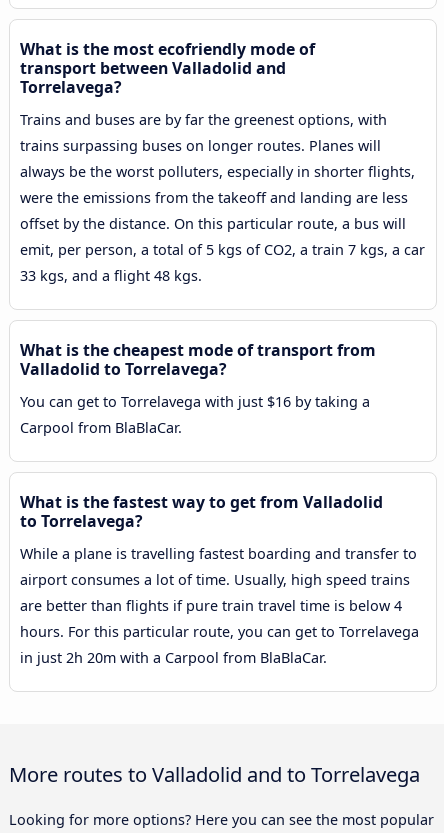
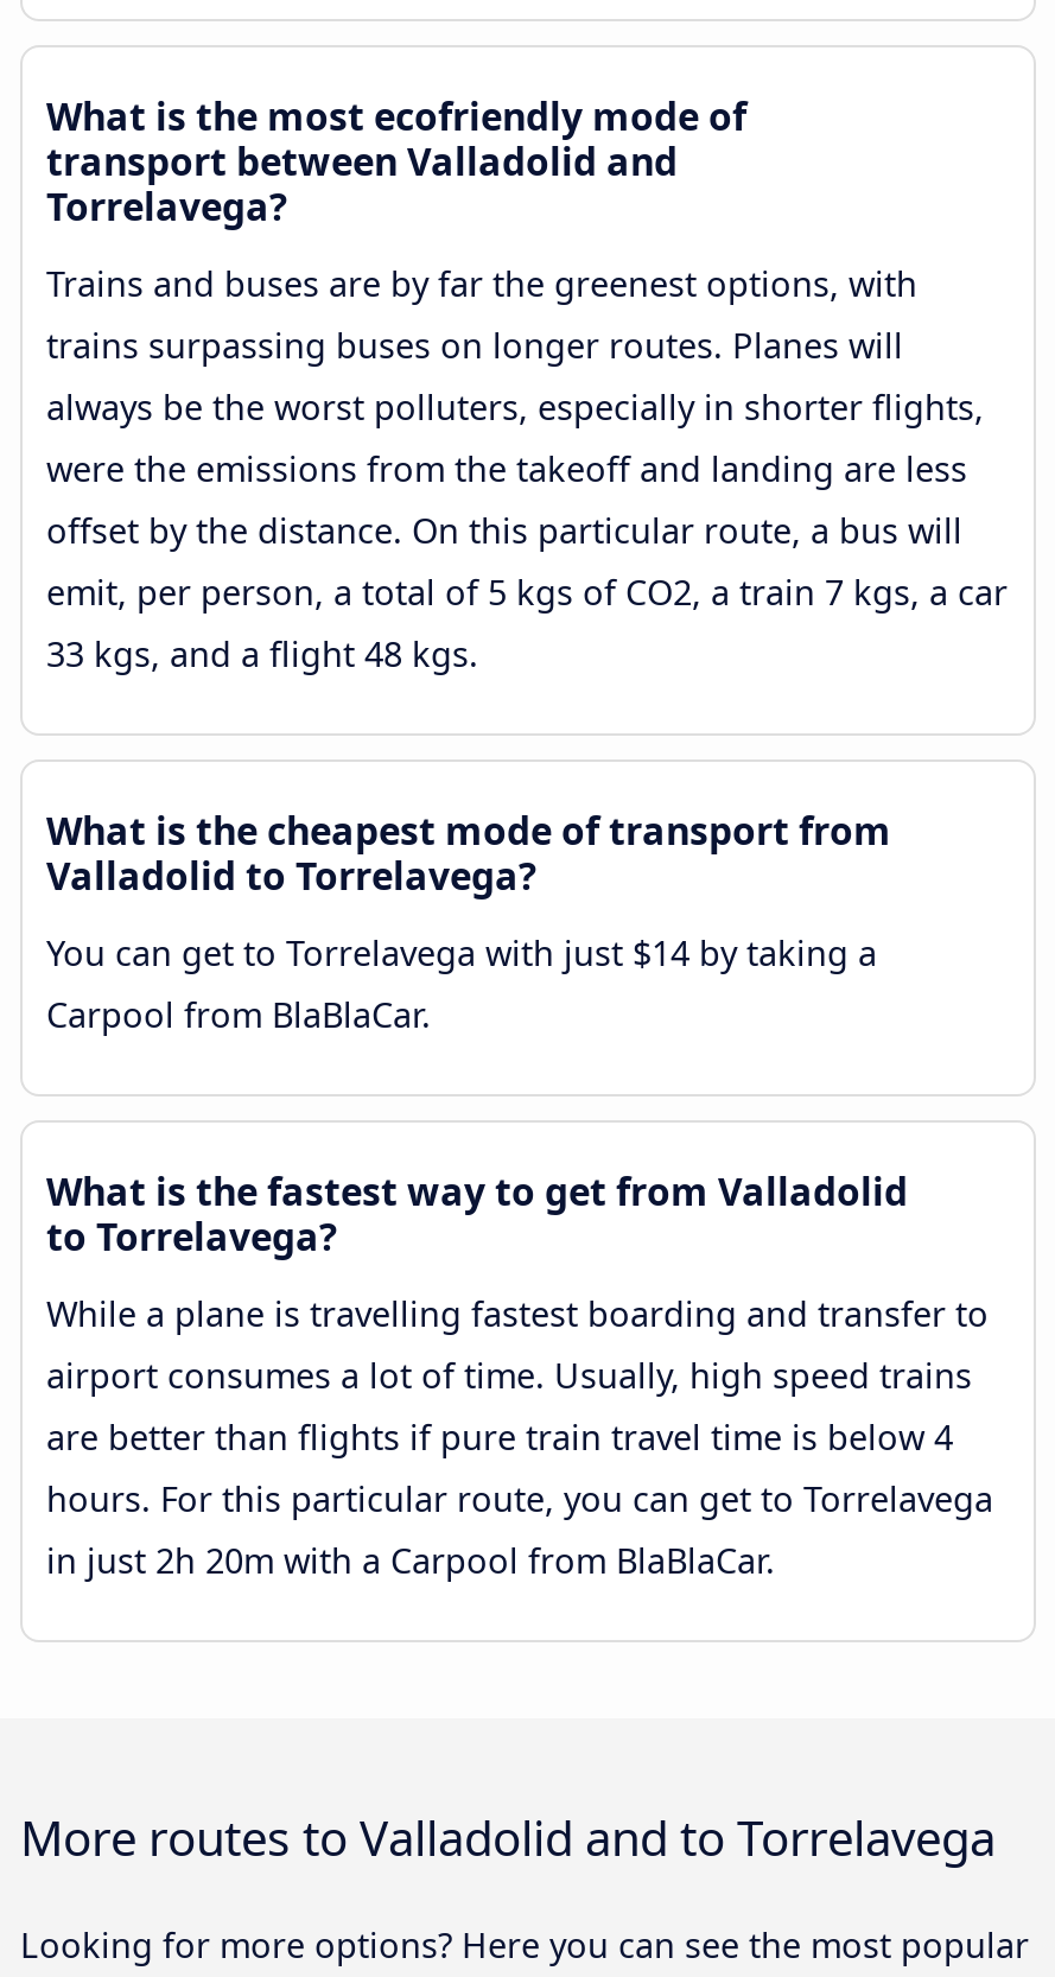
- You can get to Torrelavega with just $16 by taking a
+ You can get to Torrelavega with just $14 by taking a
